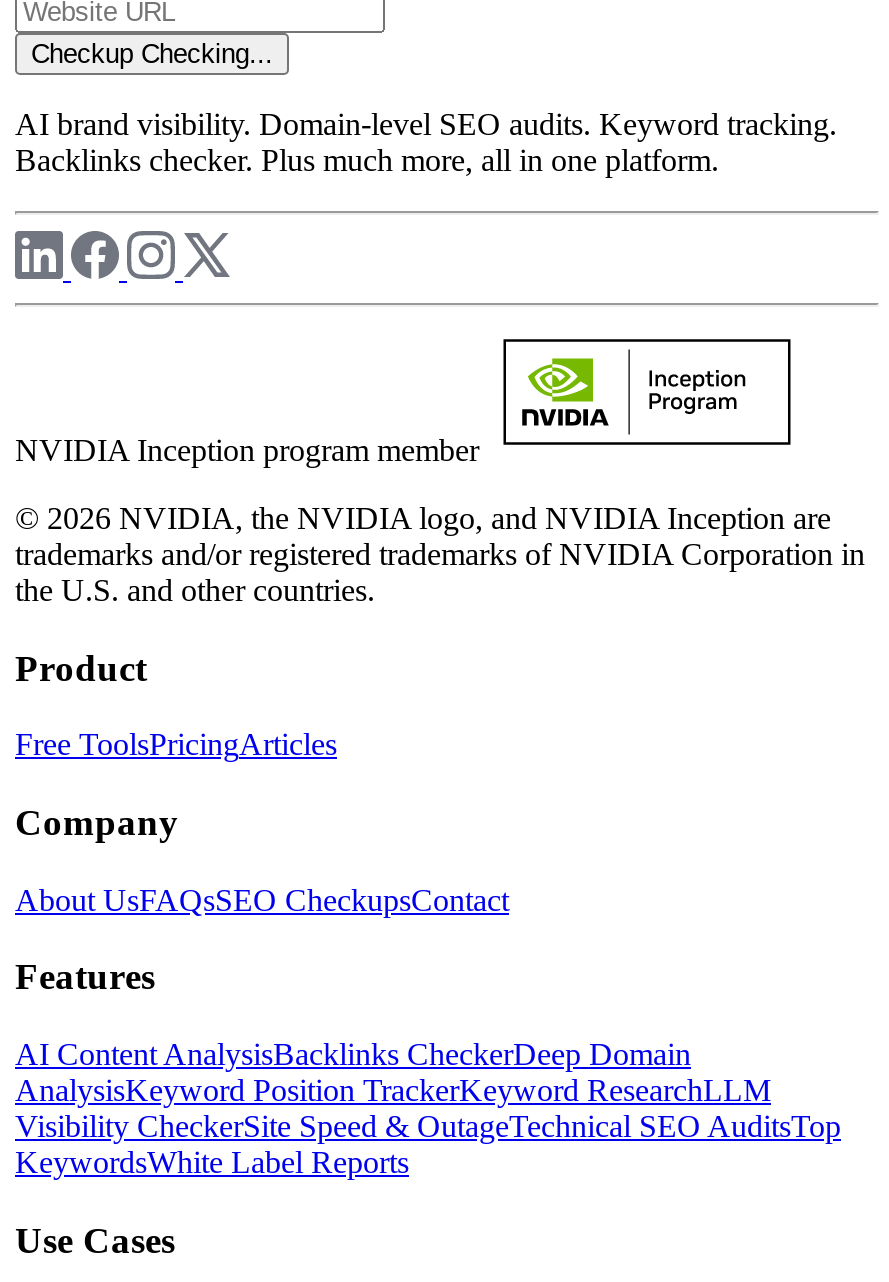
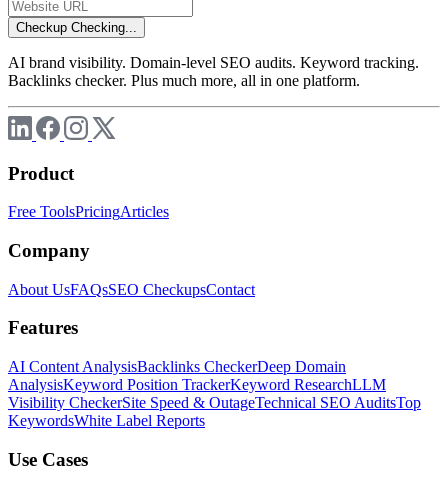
- [image]
- NVIDIA Inception program member
- © 2026 NVIDIA, the NVIDIA logo, and NVIDIA Inception are
- trademarks and/or registered trademarks of NVIDIA Corporation in
- the U.S. and other countries.
